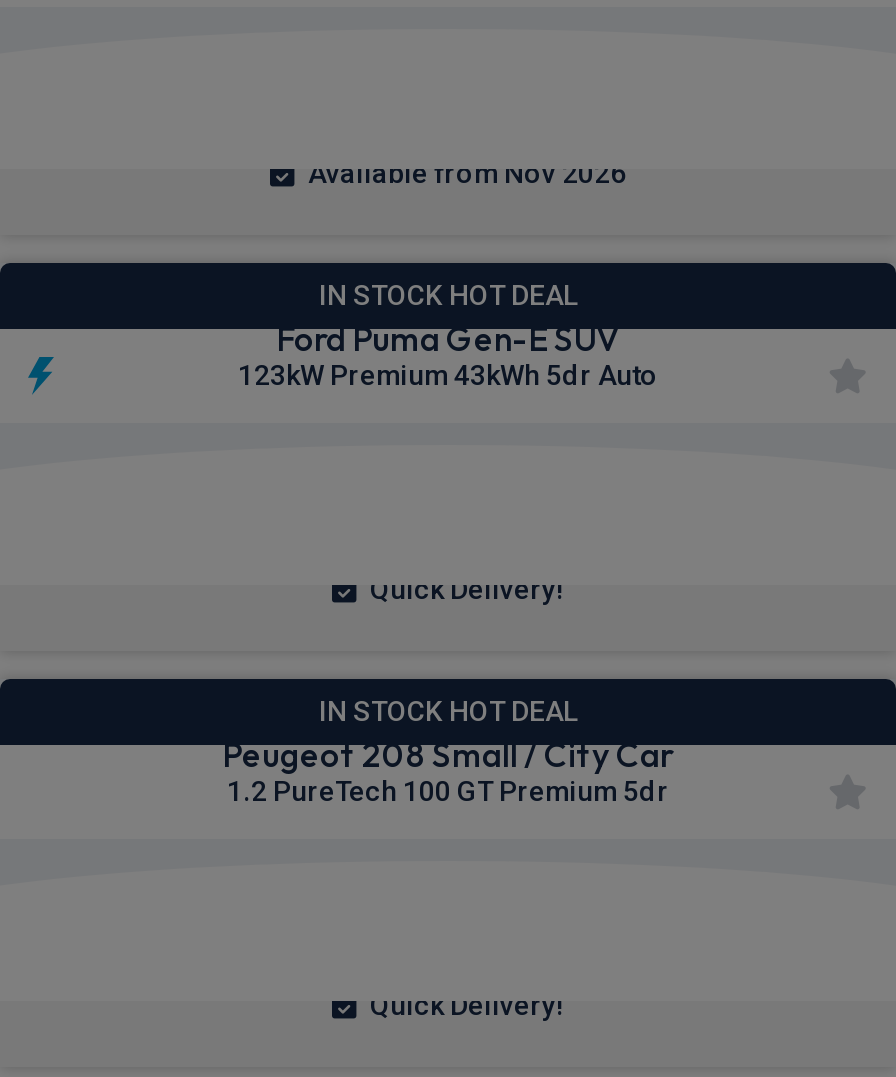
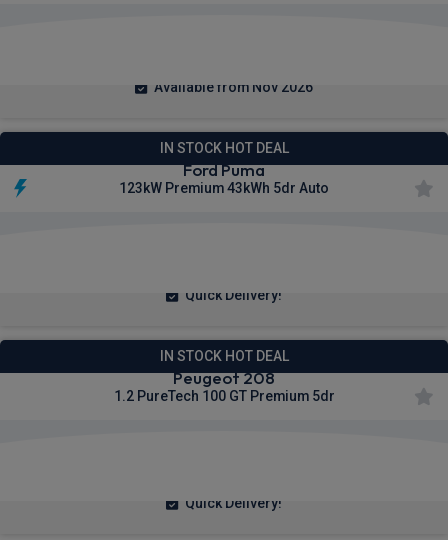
- Ford Puma Gen-E SUV
+ Ford Puma

- Peugeot 208 Small / City Car
+ Peugeot 208
